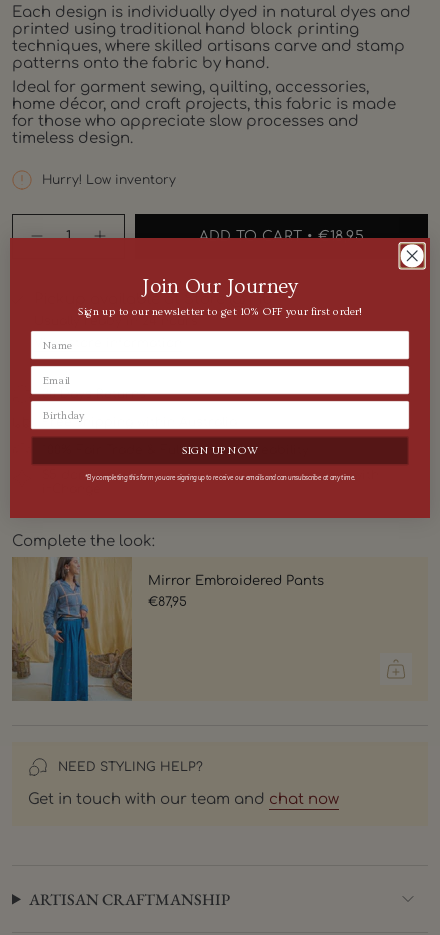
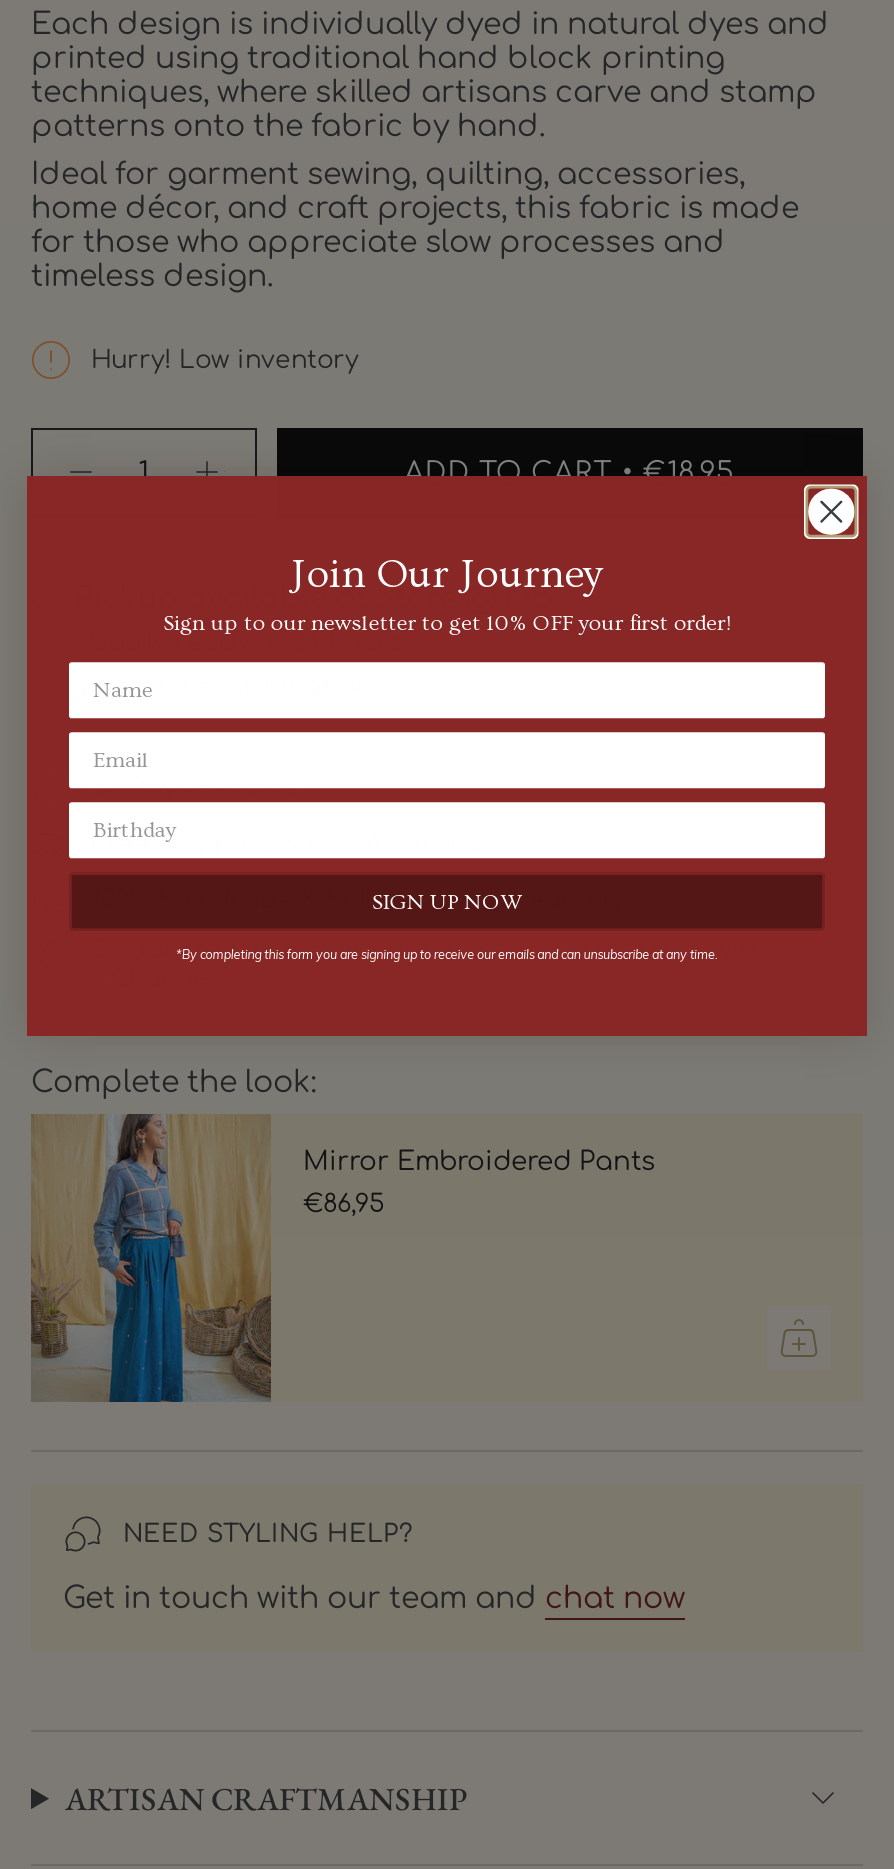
- €87,95
+ €86,95
